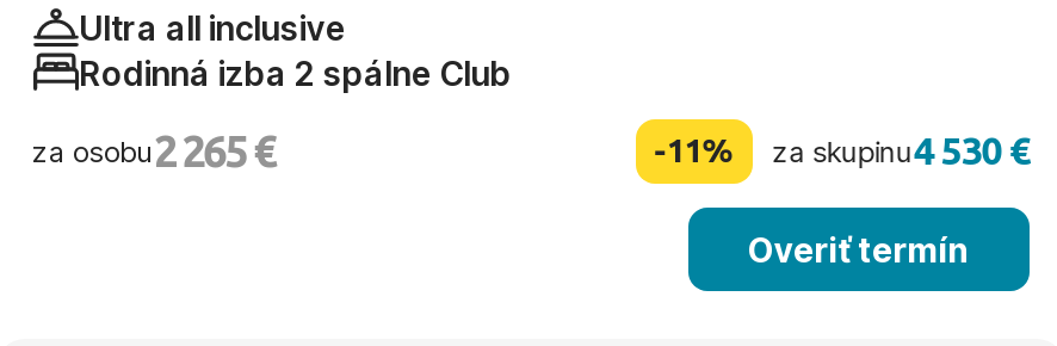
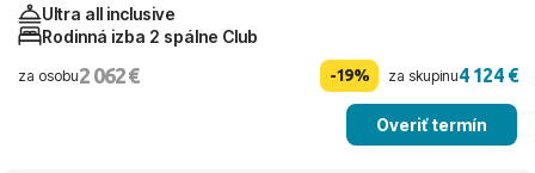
- za osobu2 265 €
+ za osobu2 062 €

- -11%
+ -19%

- za skupinu4 530 €
+ za skupinu4 124 €
